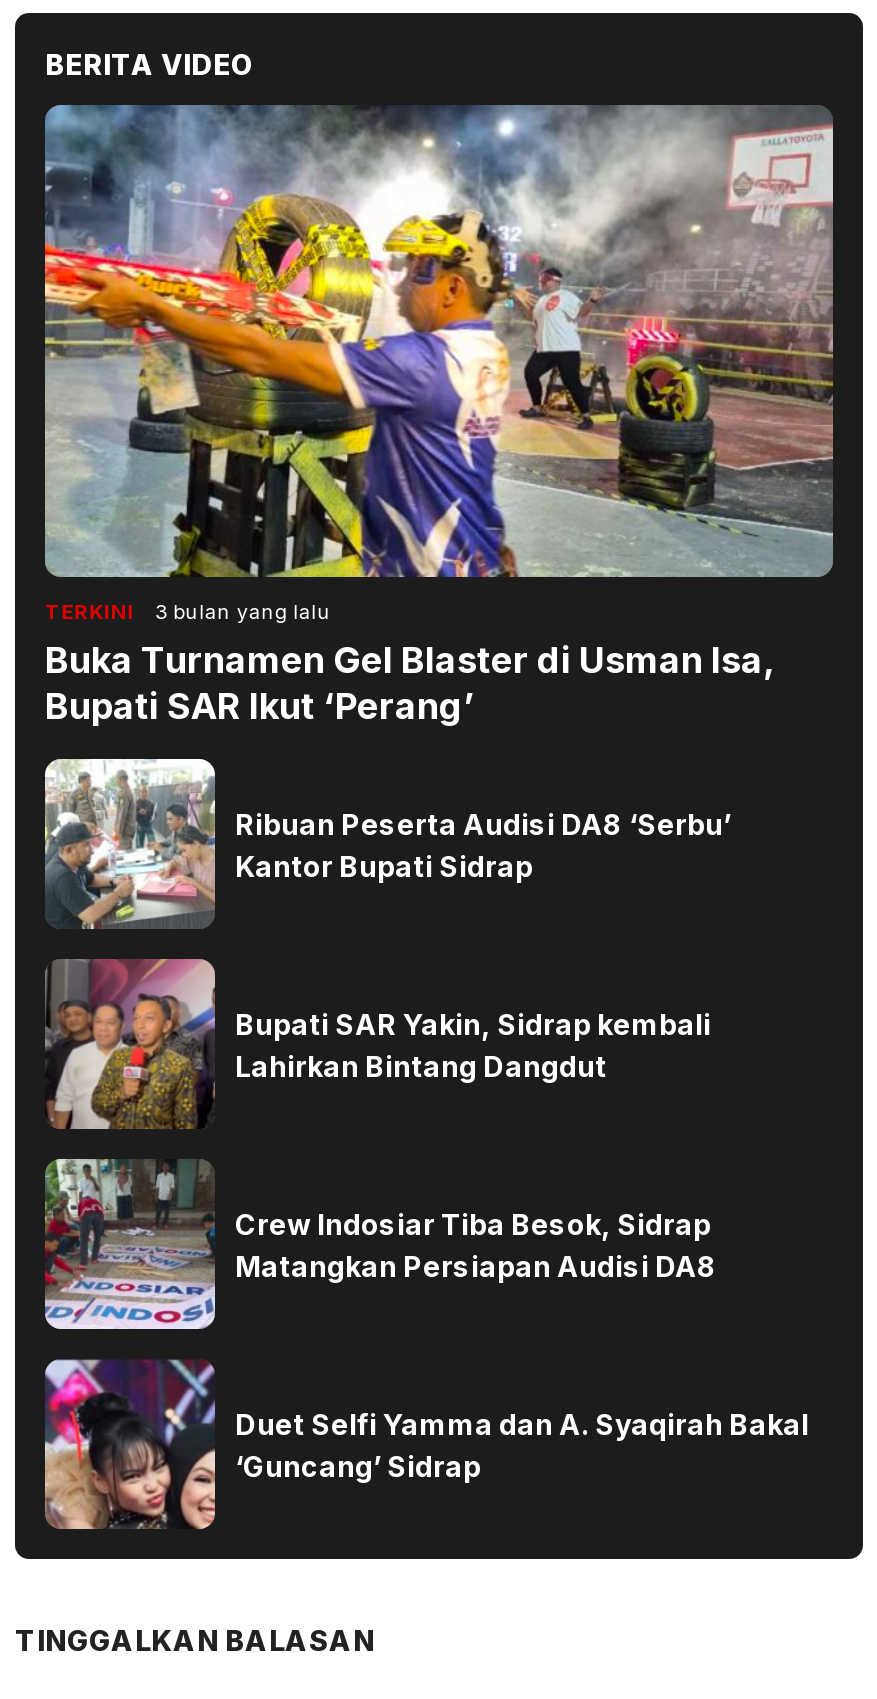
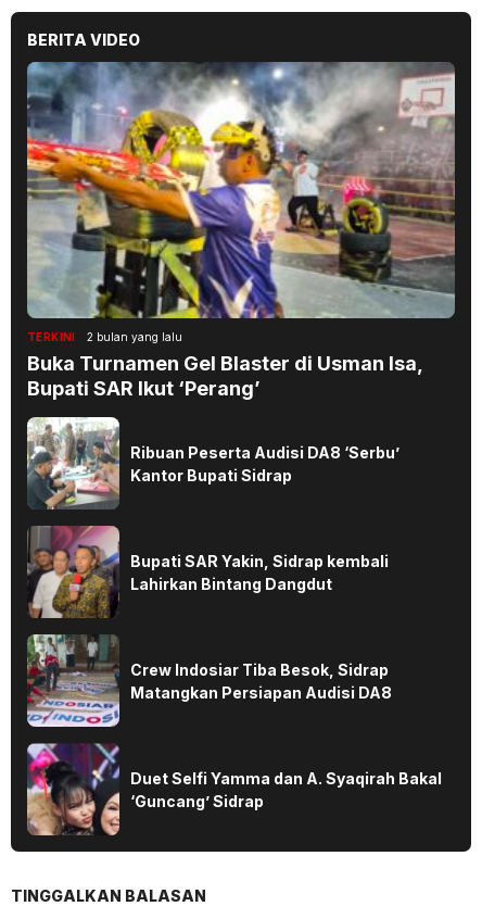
- 3 bulan yang lalu
+ 2 bulan yang lalu
